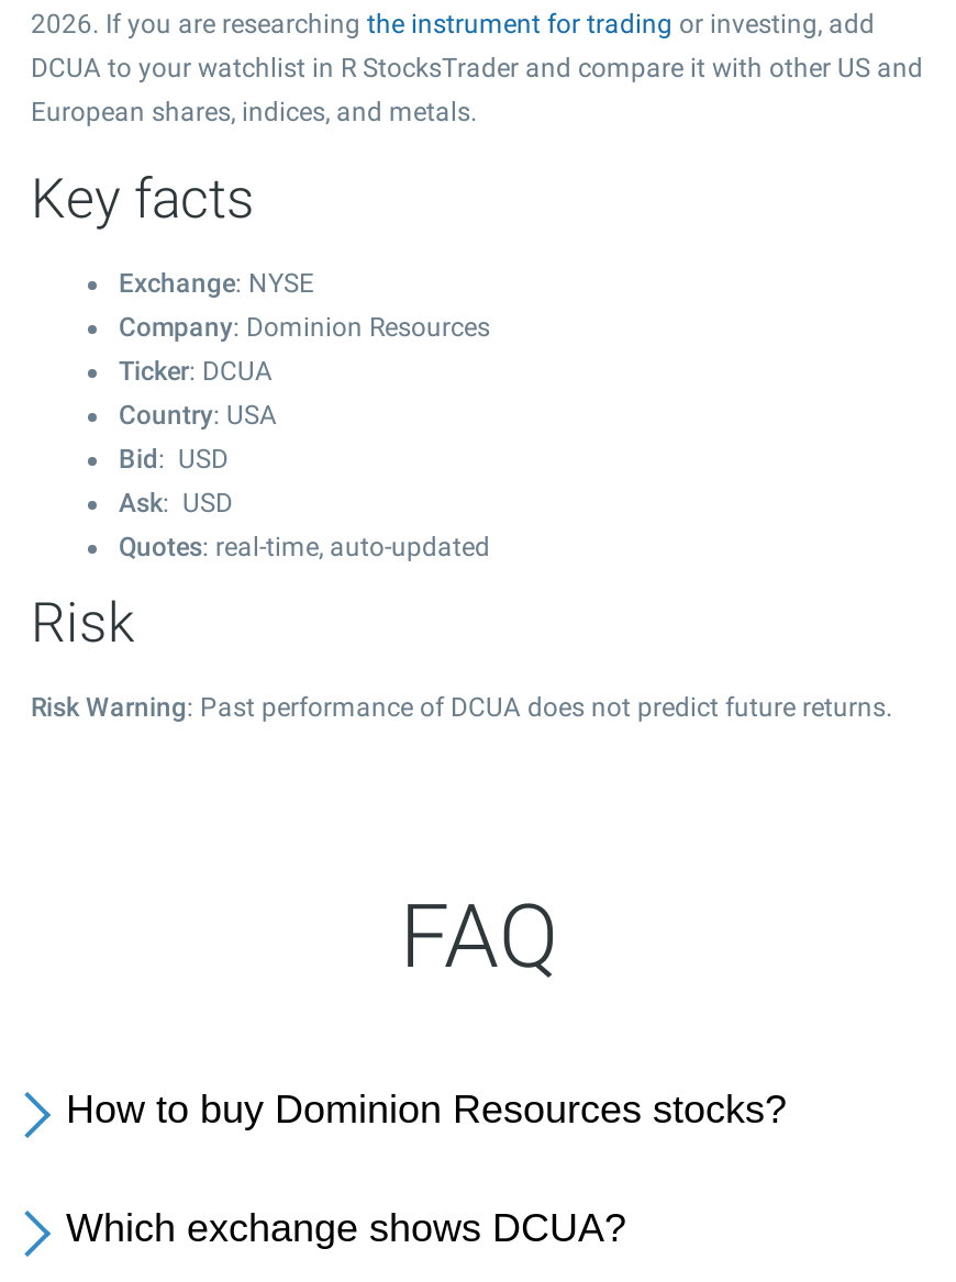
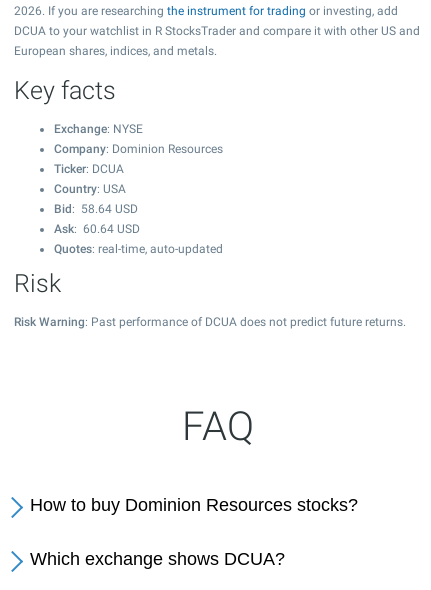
- Bid: USD
- Ask: USD
+ Bid: 58.64 USD
+ Ask: 60.64 USD
